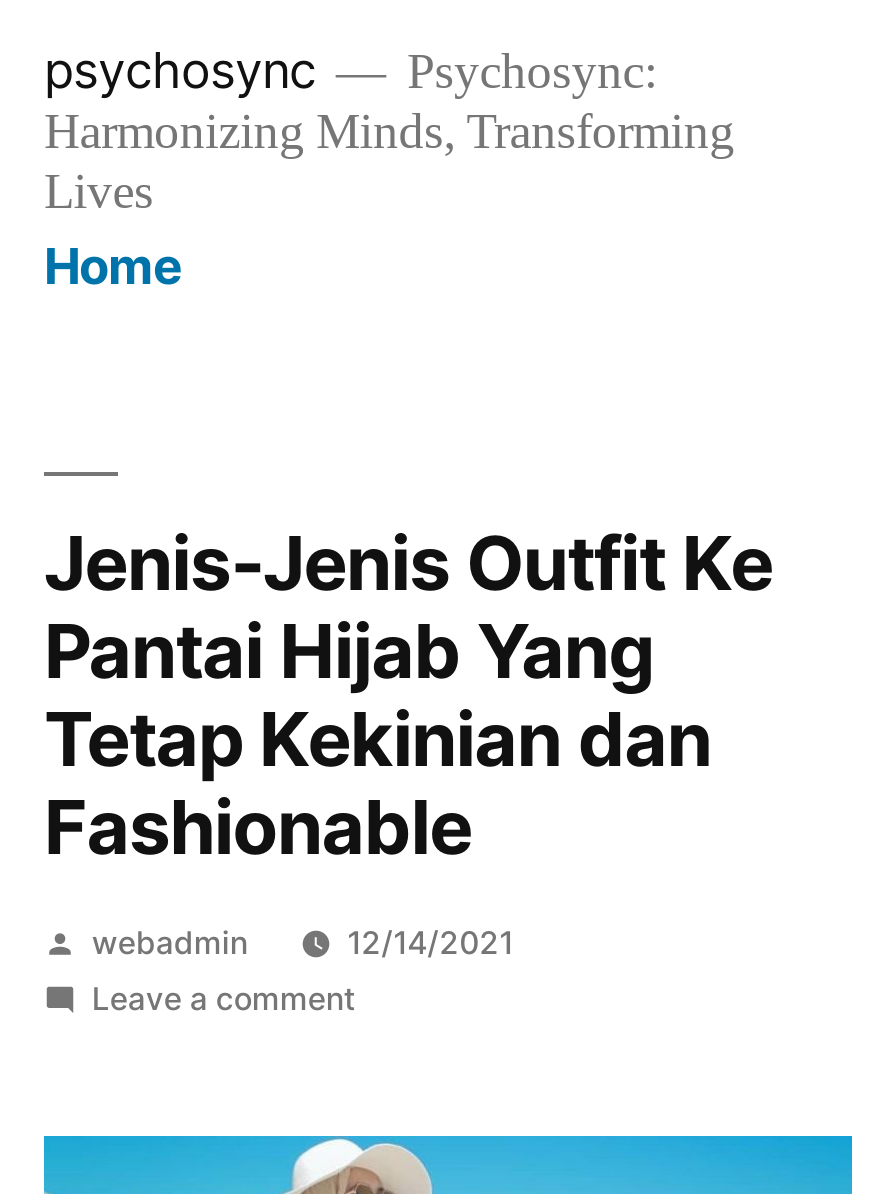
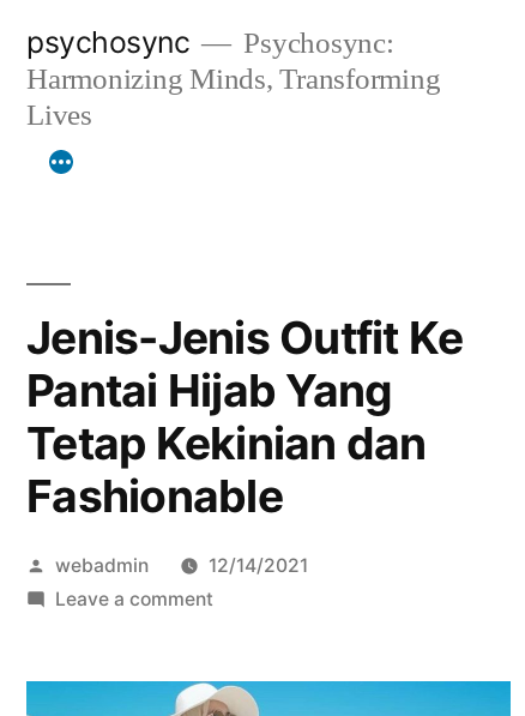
- Home
